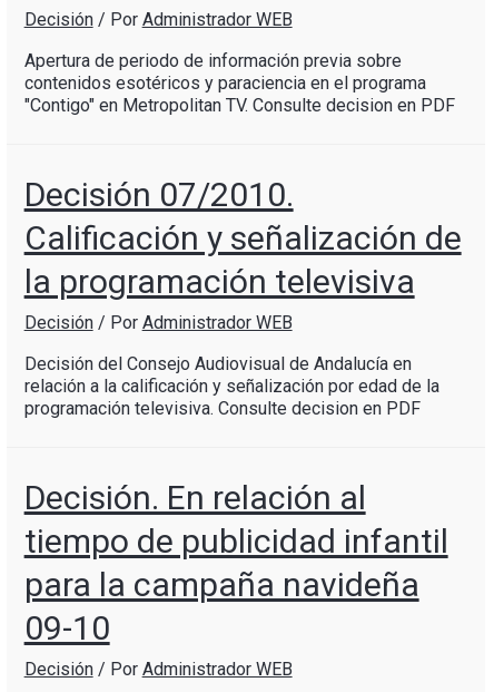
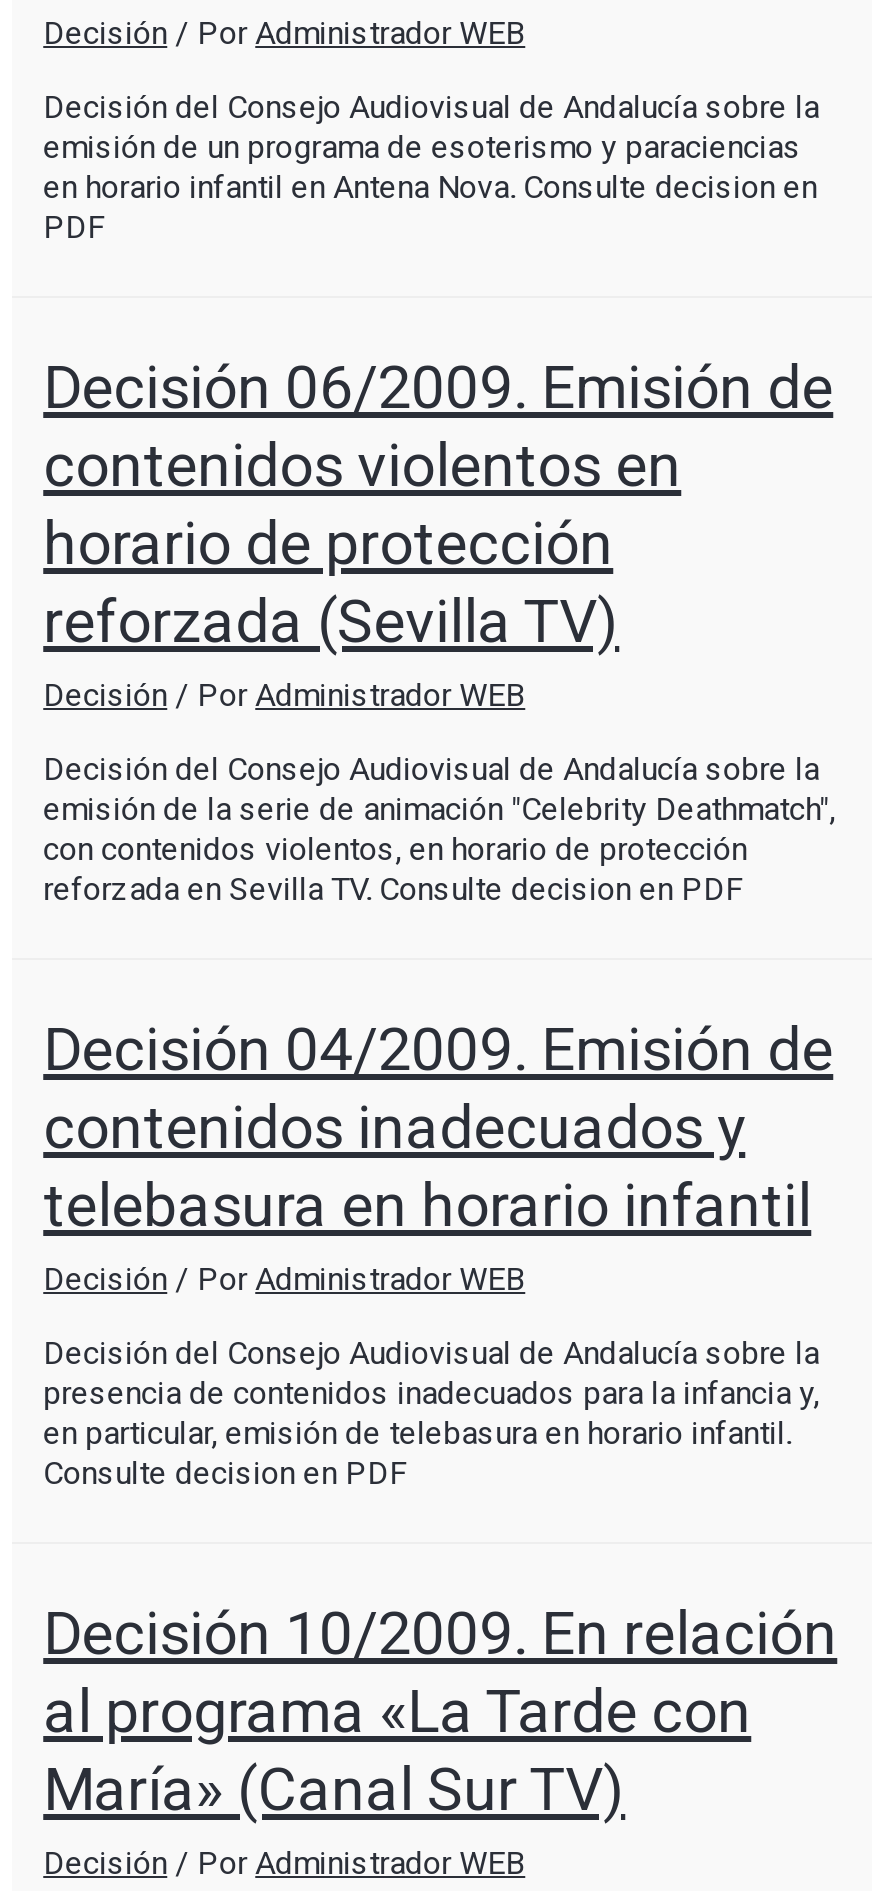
- Apertura de periodo de información previa sobre
- contenidos esotéricos y paraciencia en el programa
- "Contigo" en Metropolitan TV. Consulte decision en PDF
+ Decisión del Consejo Audiovisual de Andalucía sobre la
+ emisión de un programa de esoterismo y paraciencias
+ en horario infantil en Antena Nova. Consulte decision en
+ PDF

- Decisión 07/2010.
- Calificación y señalización de
- la programación televisiva
+ Decisión 06/2009. Emisión de
+ contenidos violentos en
+ horario de protección
+ reforzada (Sevilla TV)

- Decisión del Consejo Audiovisual de Andalucía en
- relación a la calificación y señalización por edad de la
- programación televisiva. Consulte decision en PDF
- Decisión. En relación al
- tiempo de publicidad infantil
- para la campaña navideña
- 09-10
+ Decisión del Consejo Audiovisual de Andalucía sobre la
+ emisión de la serie de animación "Celebrity Deathmatch",
+ con contenidos violentos, en horario de protección
+ reforzada en Sevilla TV. Consulte decision en PDF
+ Decisión 04/2009. Emisión de
+ contenidos inadecuados y
+ telebasura en horario infantil
+ Decisión / Por Administrador WEB
+ Decisión del Consejo Audiovisual de Andalucía sobre la
+ presencia de contenidos inadecuados para la infancia y,
+ en particular, emisión de telebasura en horario infantil.
+ Consulte decision en PDF
+ Decisión 10/2009. En relación
+ al programa «La Tarde con
+ María» (Canal Sur TV)
